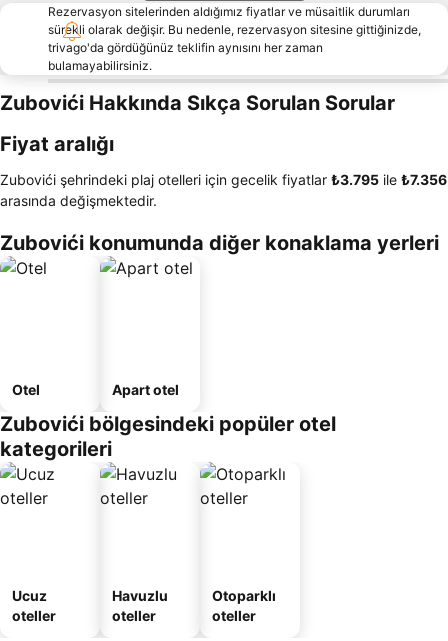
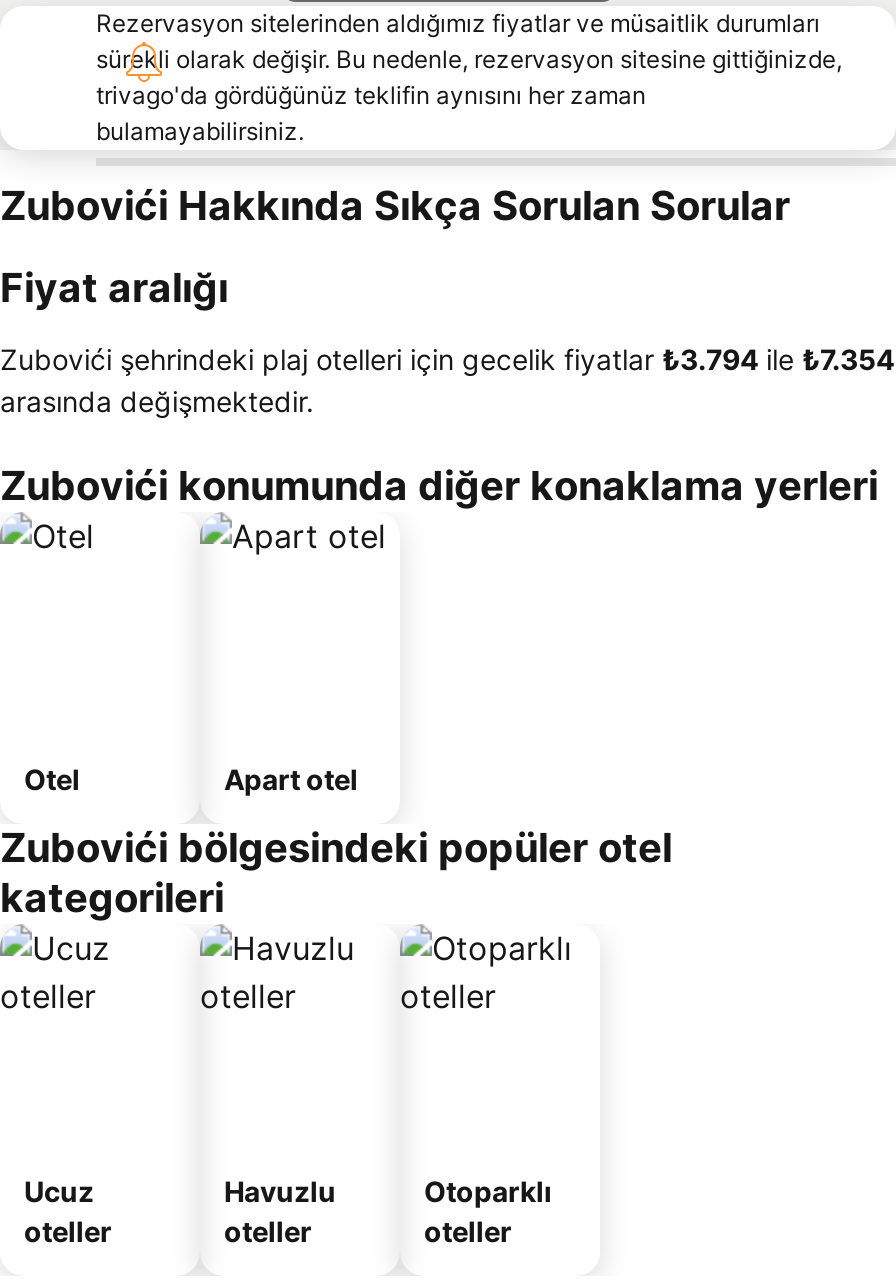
- Zubovići şehrindeki plaj otelleri için gecelik fiyatlar ₺3.795 ile ₺7.356
+ Zubovići şehrindeki plaj otelleri için gecelik fiyatlar ₺3.794 ile ₺7.354
